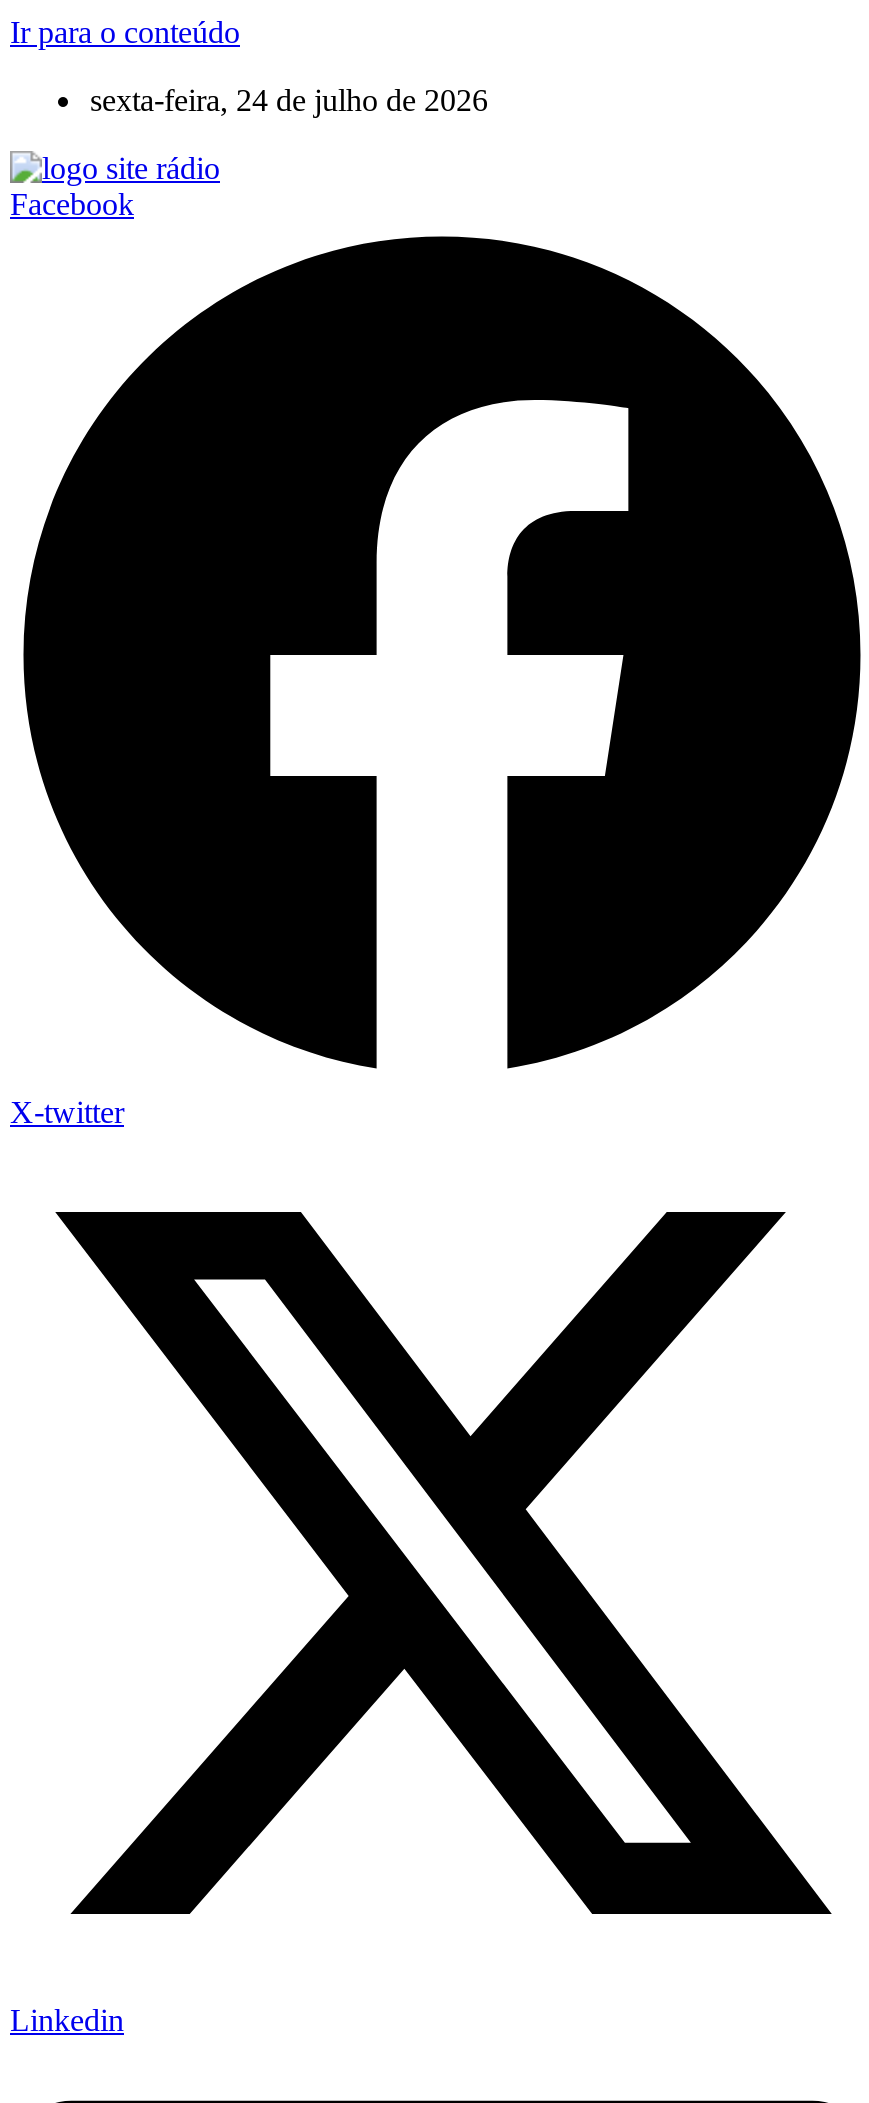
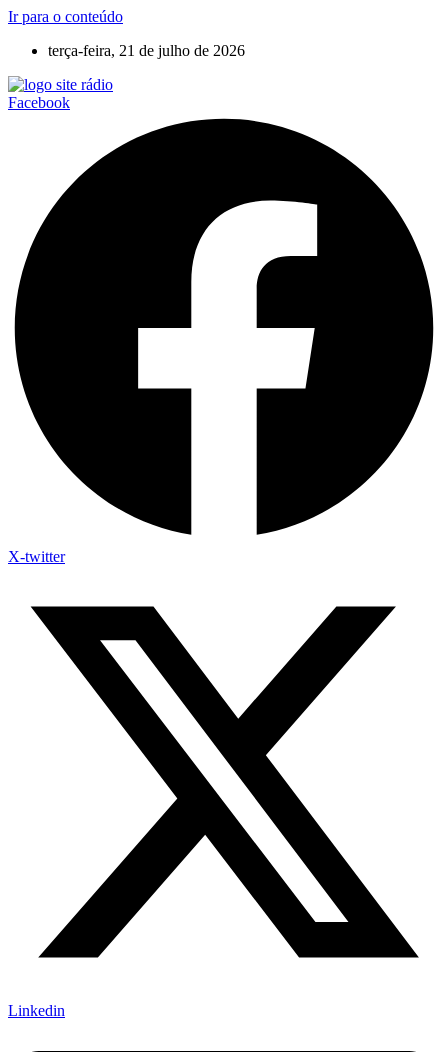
- sexta-feira, 24 de julho de 2026
+ terça-feira, 21 de julho de 2026
